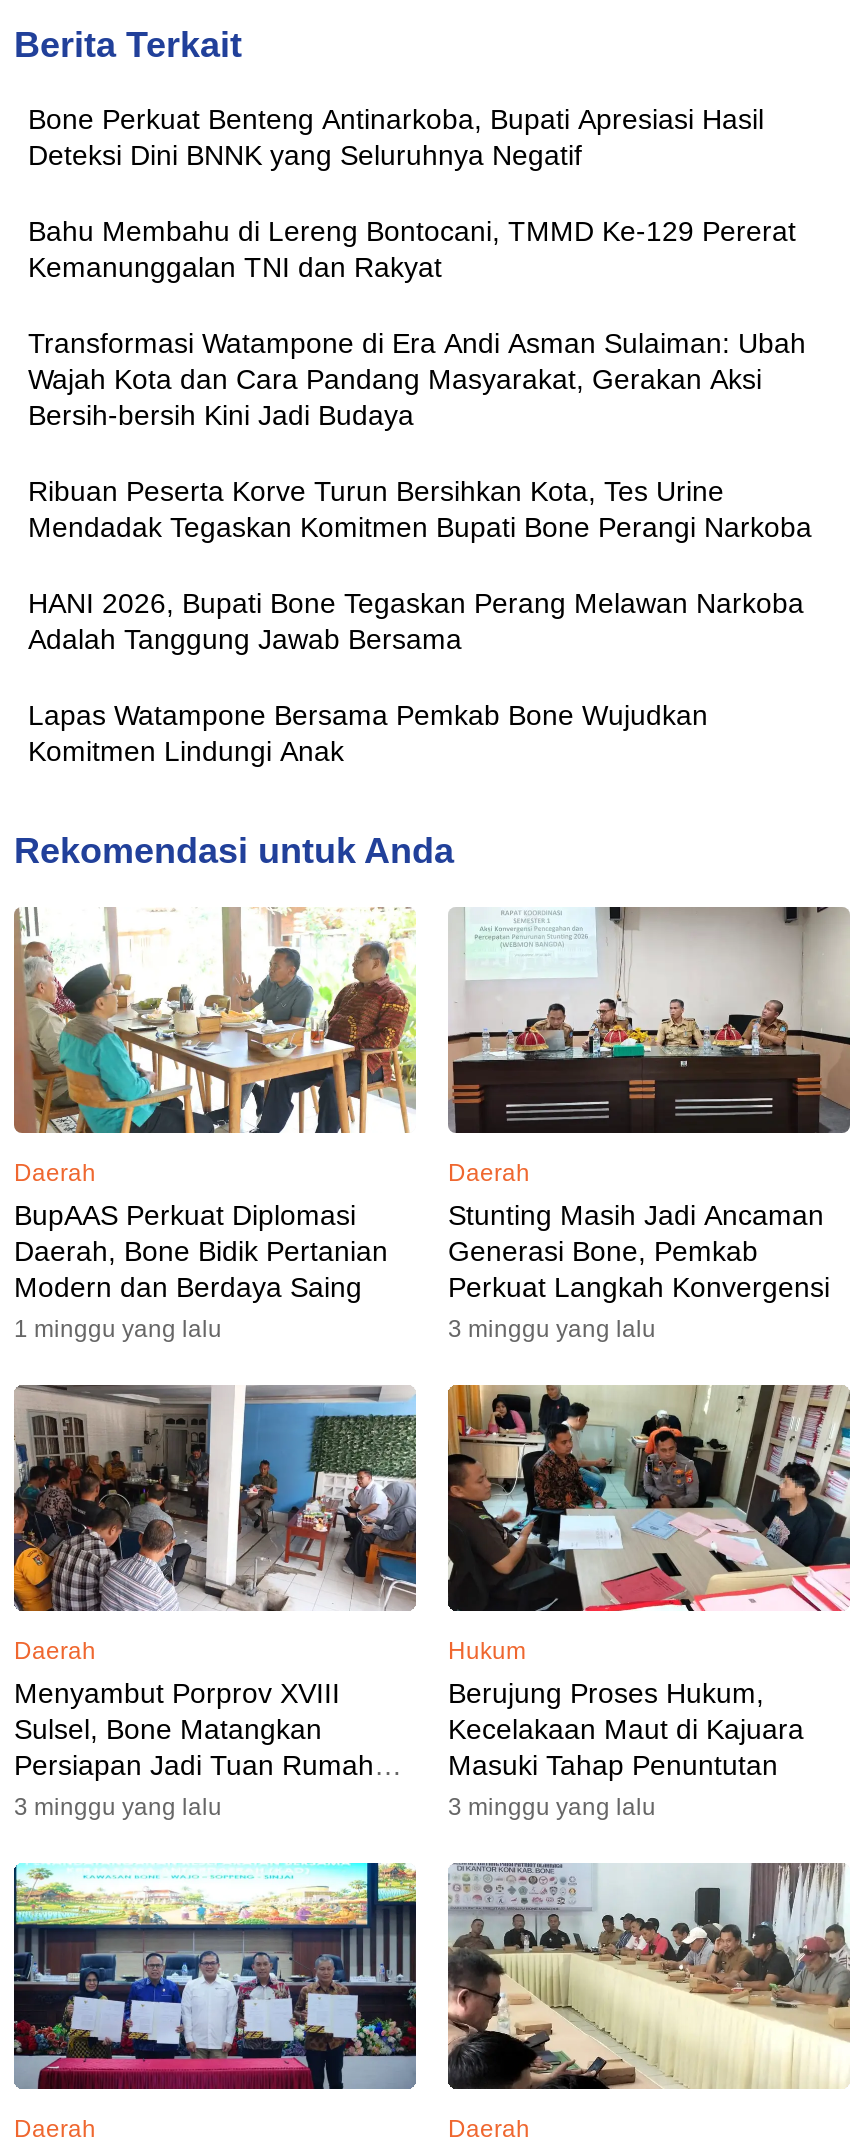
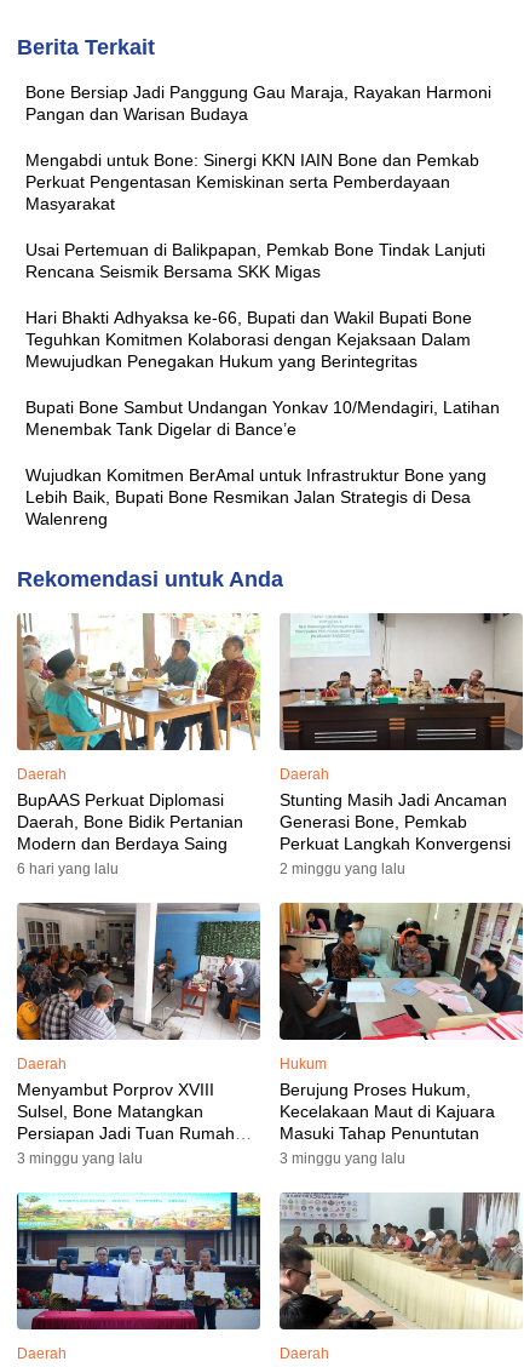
- Bone Perkuat Benteng Antinarkoba, Bupati Apresiasi Hasil
- Deteksi Dini BNNK yang Seluruhnya Negatif
+ Bone Bersiap Jadi Panggung Gau Maraja, Rayakan Harmoni
+ Pangan dan Warisan Budaya

- Bahu Membahu di Lereng Bontocani, TMMD Ke-129 Pererat
- Kemanunggalan TNI dan Rakyat
+ Mengabdi untuk Bone: Sinergi KKN IAIN Bone dan Pemkab
+ Perkuat Pengentasan Kemiskinan serta Pemberdayaan
+ Masyarakat

- Transformasi Watampone di Era Andi Asman Sulaiman: Ubah
- Wajah Kota dan Cara Pandang Masyarakat, Gerakan Aksi
- Bersih-bersih Kini Jadi Budaya
+ Usai Pertemuan di Balikpapan, Pemkab Bone Tindak Lanjuti
+ Rencana Seismik Bersama SKK Migas

- Ribuan Peserta Korve Turun Bersihkan Kota, Tes Urine
- Mendadak Tegaskan Komitmen Bupati Bone Perangi Narkoba
+ Hari Bhakti Adhyaksa ke-66, Bupati dan Wakil Bupati Bone
+ Teguhkan Komitmen Kolaborasi dengan Kejaksaan Dalam
+ Mewujudkan Penegakan Hukum yang Berintegritas

- HANI 2026, Bupati Bone Tegaskan Perang Melawan Narkoba
- Adalah Tanggung Jawab Bersama
+ Bupati Bone Sambut Undangan Yonkav 10/Mendagiri, Latihan
+ Menembak Tank Digelar di Bance’e

- Lapas Watampone Bersama Pemkab Bone Wujudkan
- Komitmen Lindungi Anak
+ Wujudkan Komitmen BerAmal untuk Infrastruktur Bone yang
+ Lebih Baik, Bupati Bone Resmikan Jalan Strategis di Desa
+ Walenreng

- 1 minggu yang lalu
+ 6 hari yang lalu

- 3 minggu yang lalu
+ 2 minggu yang lalu
